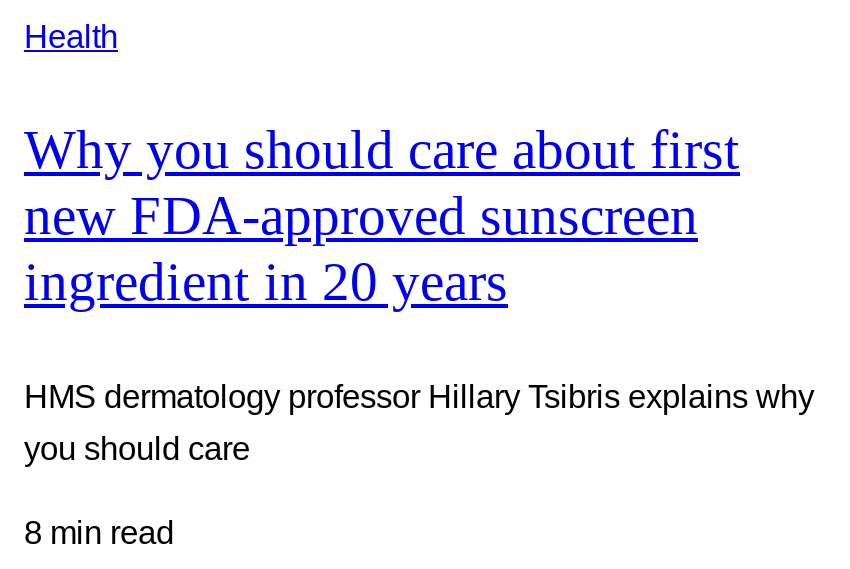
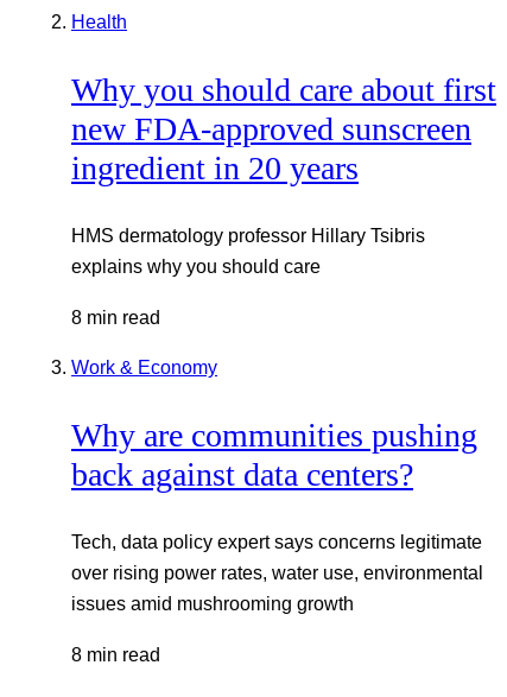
- HMS dermatology professor Hillary Tsibris explains why
- you should care
+ HMS dermatology professor Hillary Tsibris
+ explains why you should care
+ 8 min read
+ Work & Economy
+ Why are communities pushing
+ back against data centers?
+ Tech, data policy expert says concerns legitimate
+ over rising power rates, water use, environmental
+ issues amid mushrooming growth
